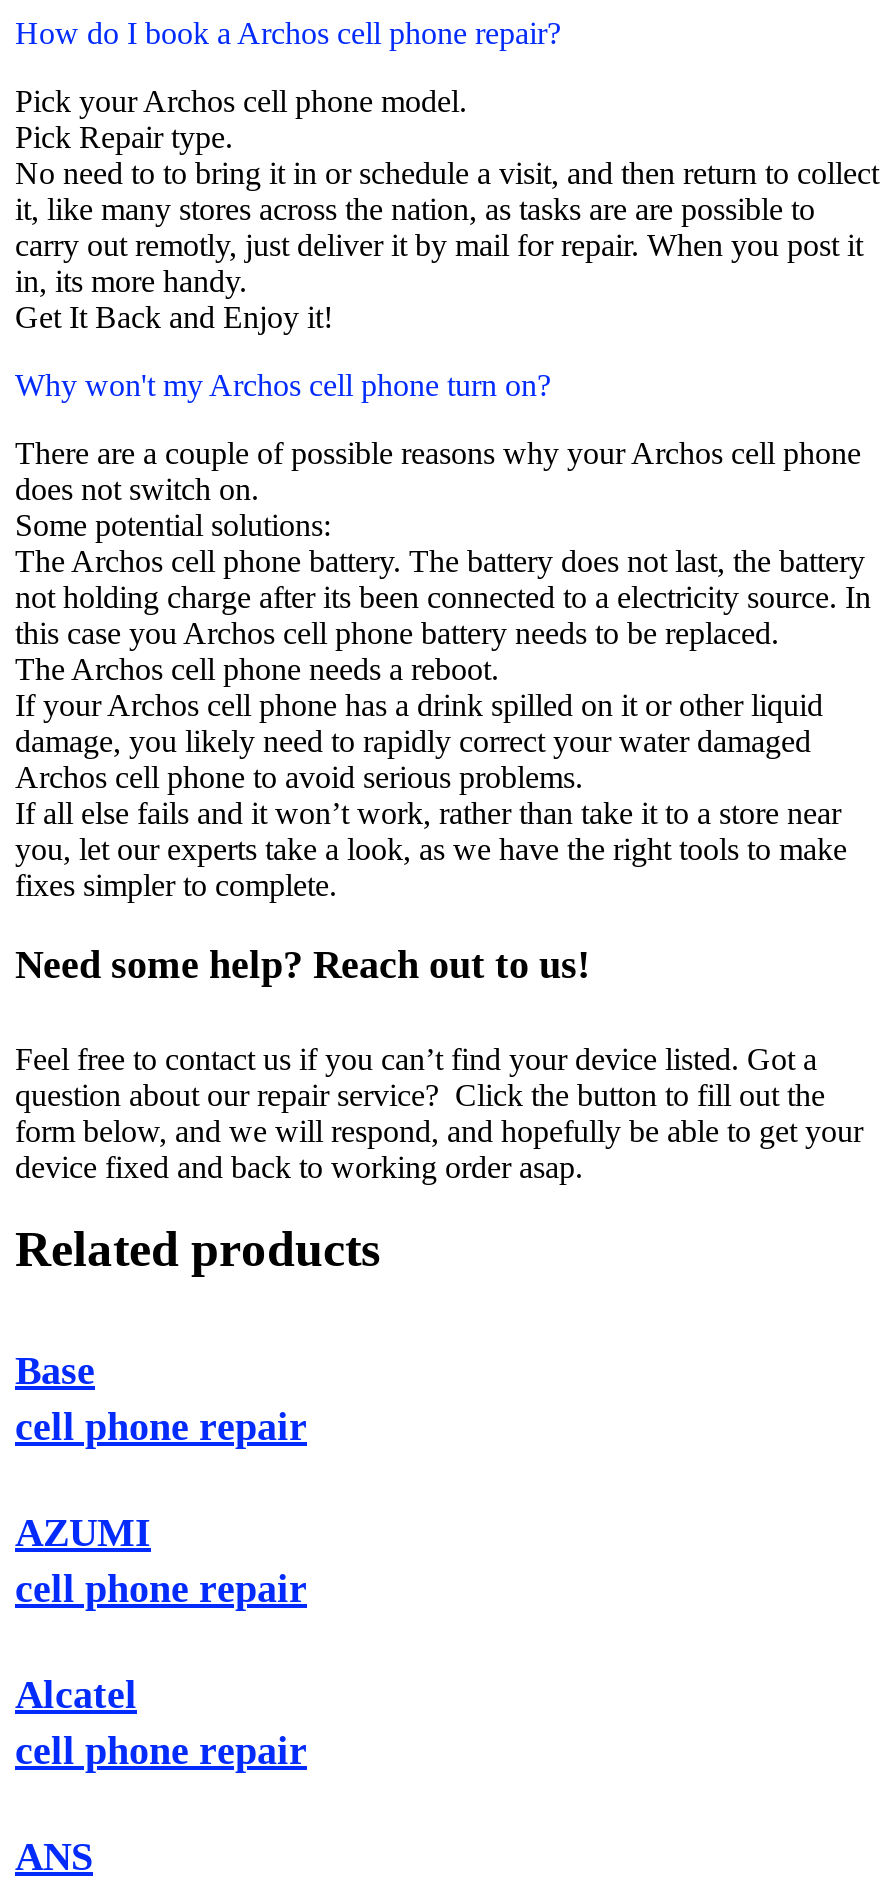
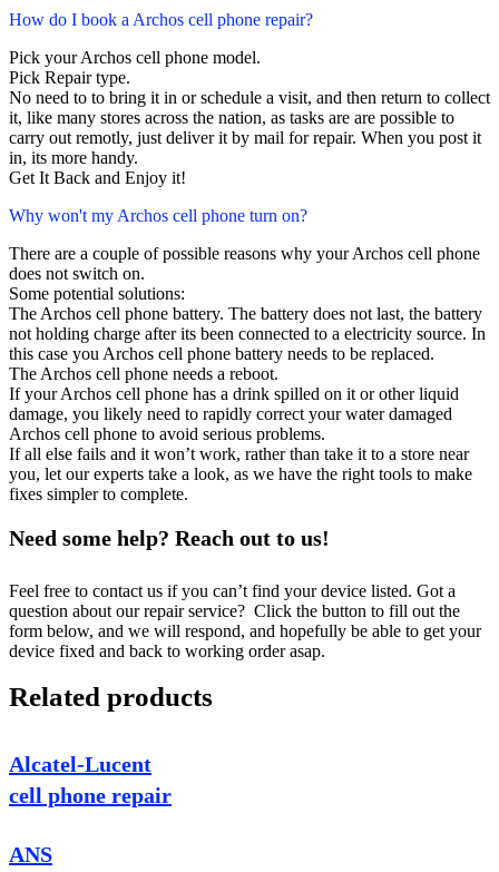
- Base
- cell phone repair
- AZUMI
- cell phone repair
- Alcatel
+ Alcatel-Lucent
